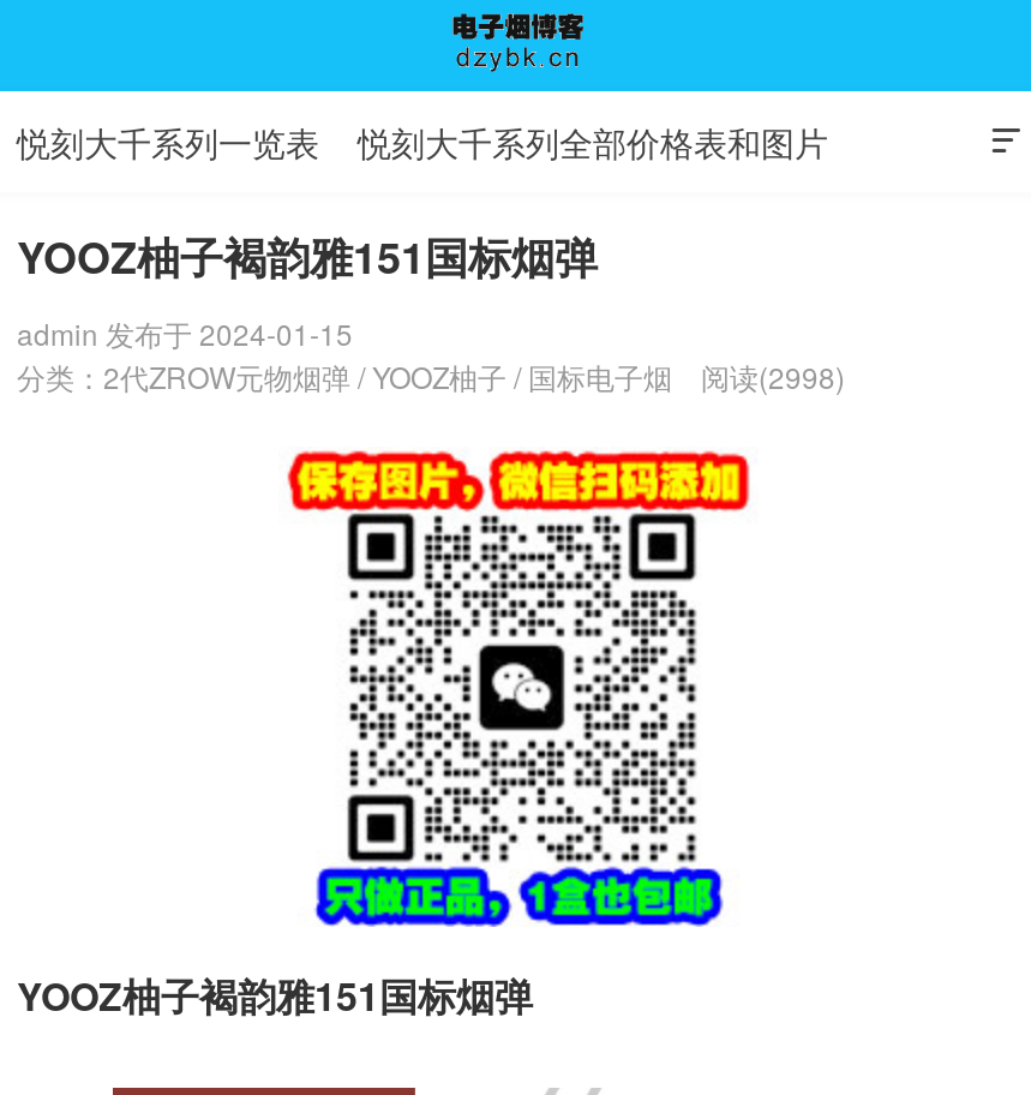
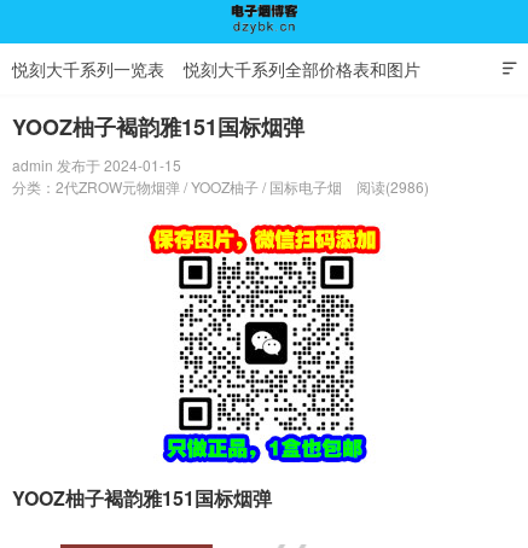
- 阅读(2998)
+ 阅读(2986)
